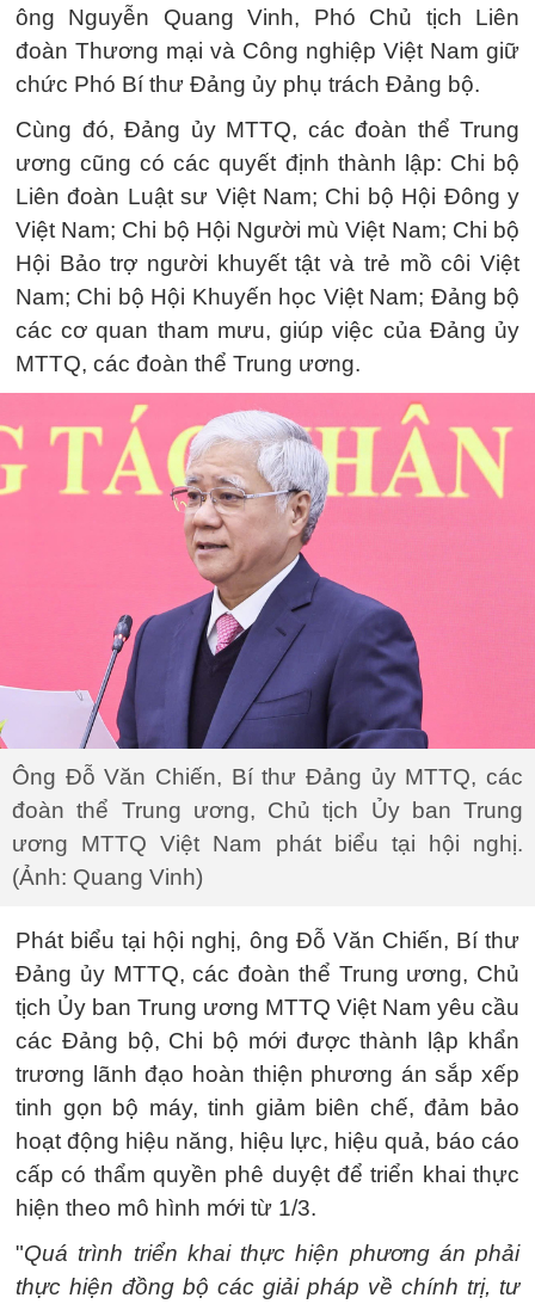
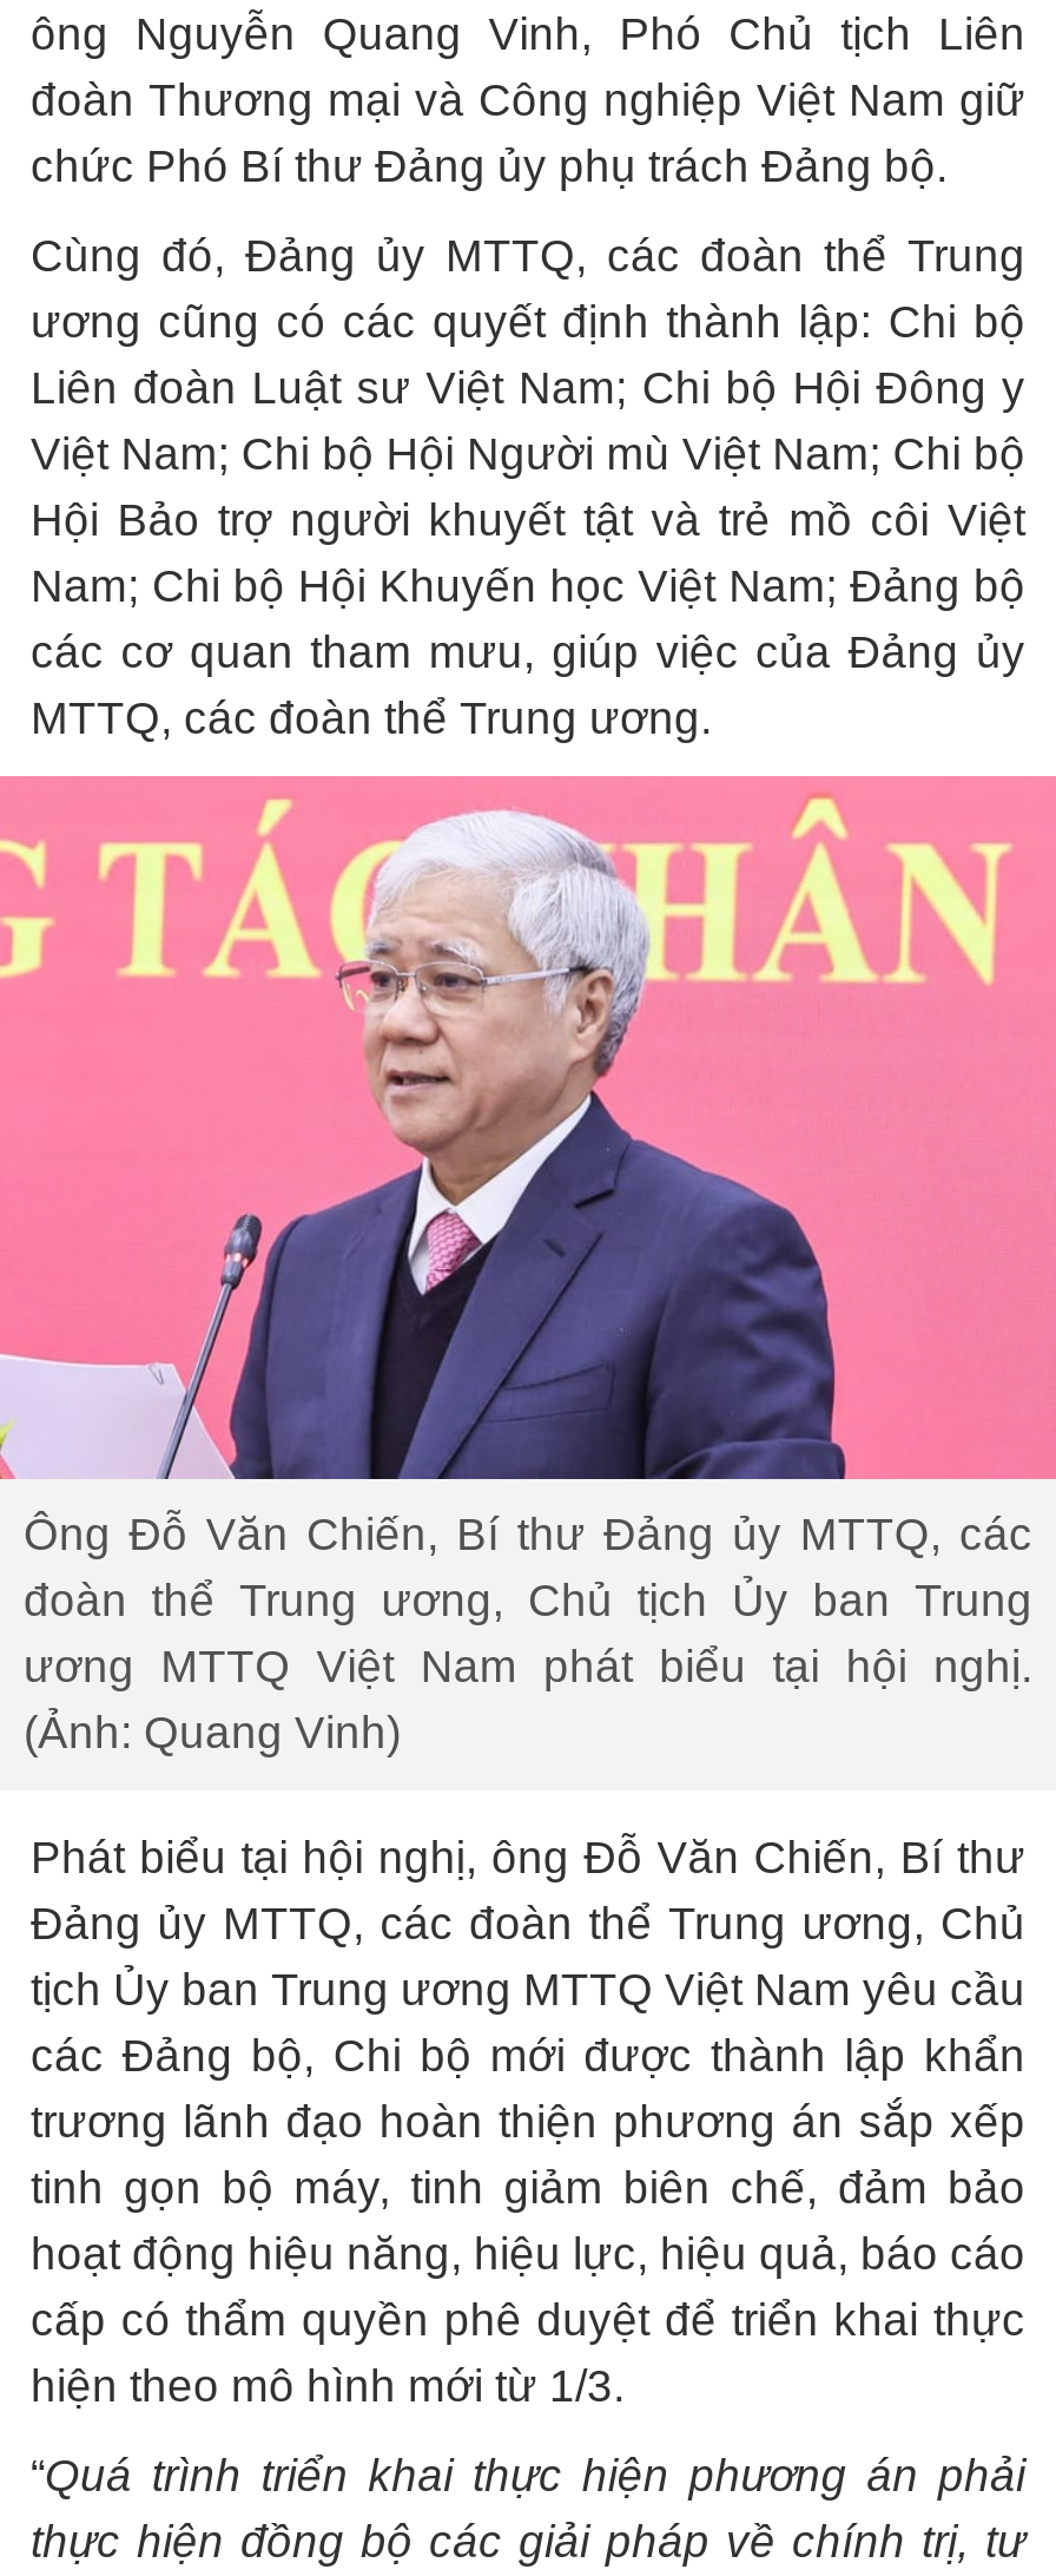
- "Quá trình triển khai thực hiện phương án phải
+ “Quá trình triển khai thực hiện phương án phải
